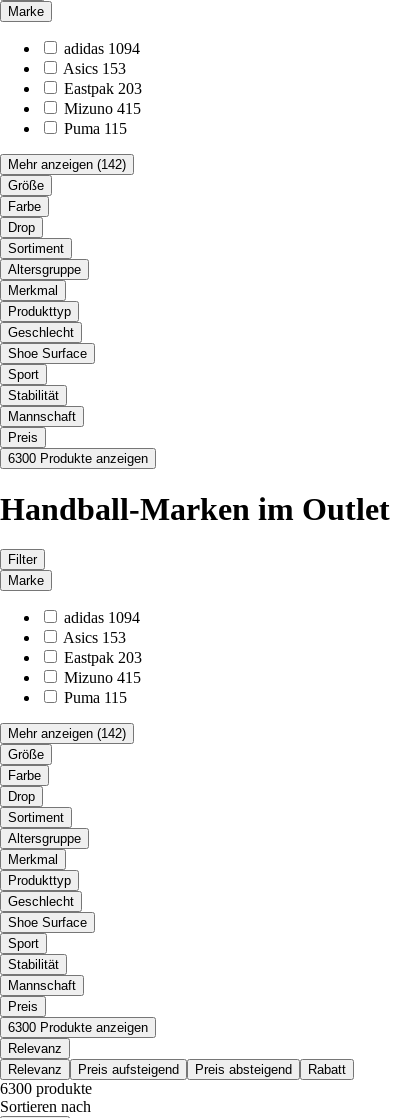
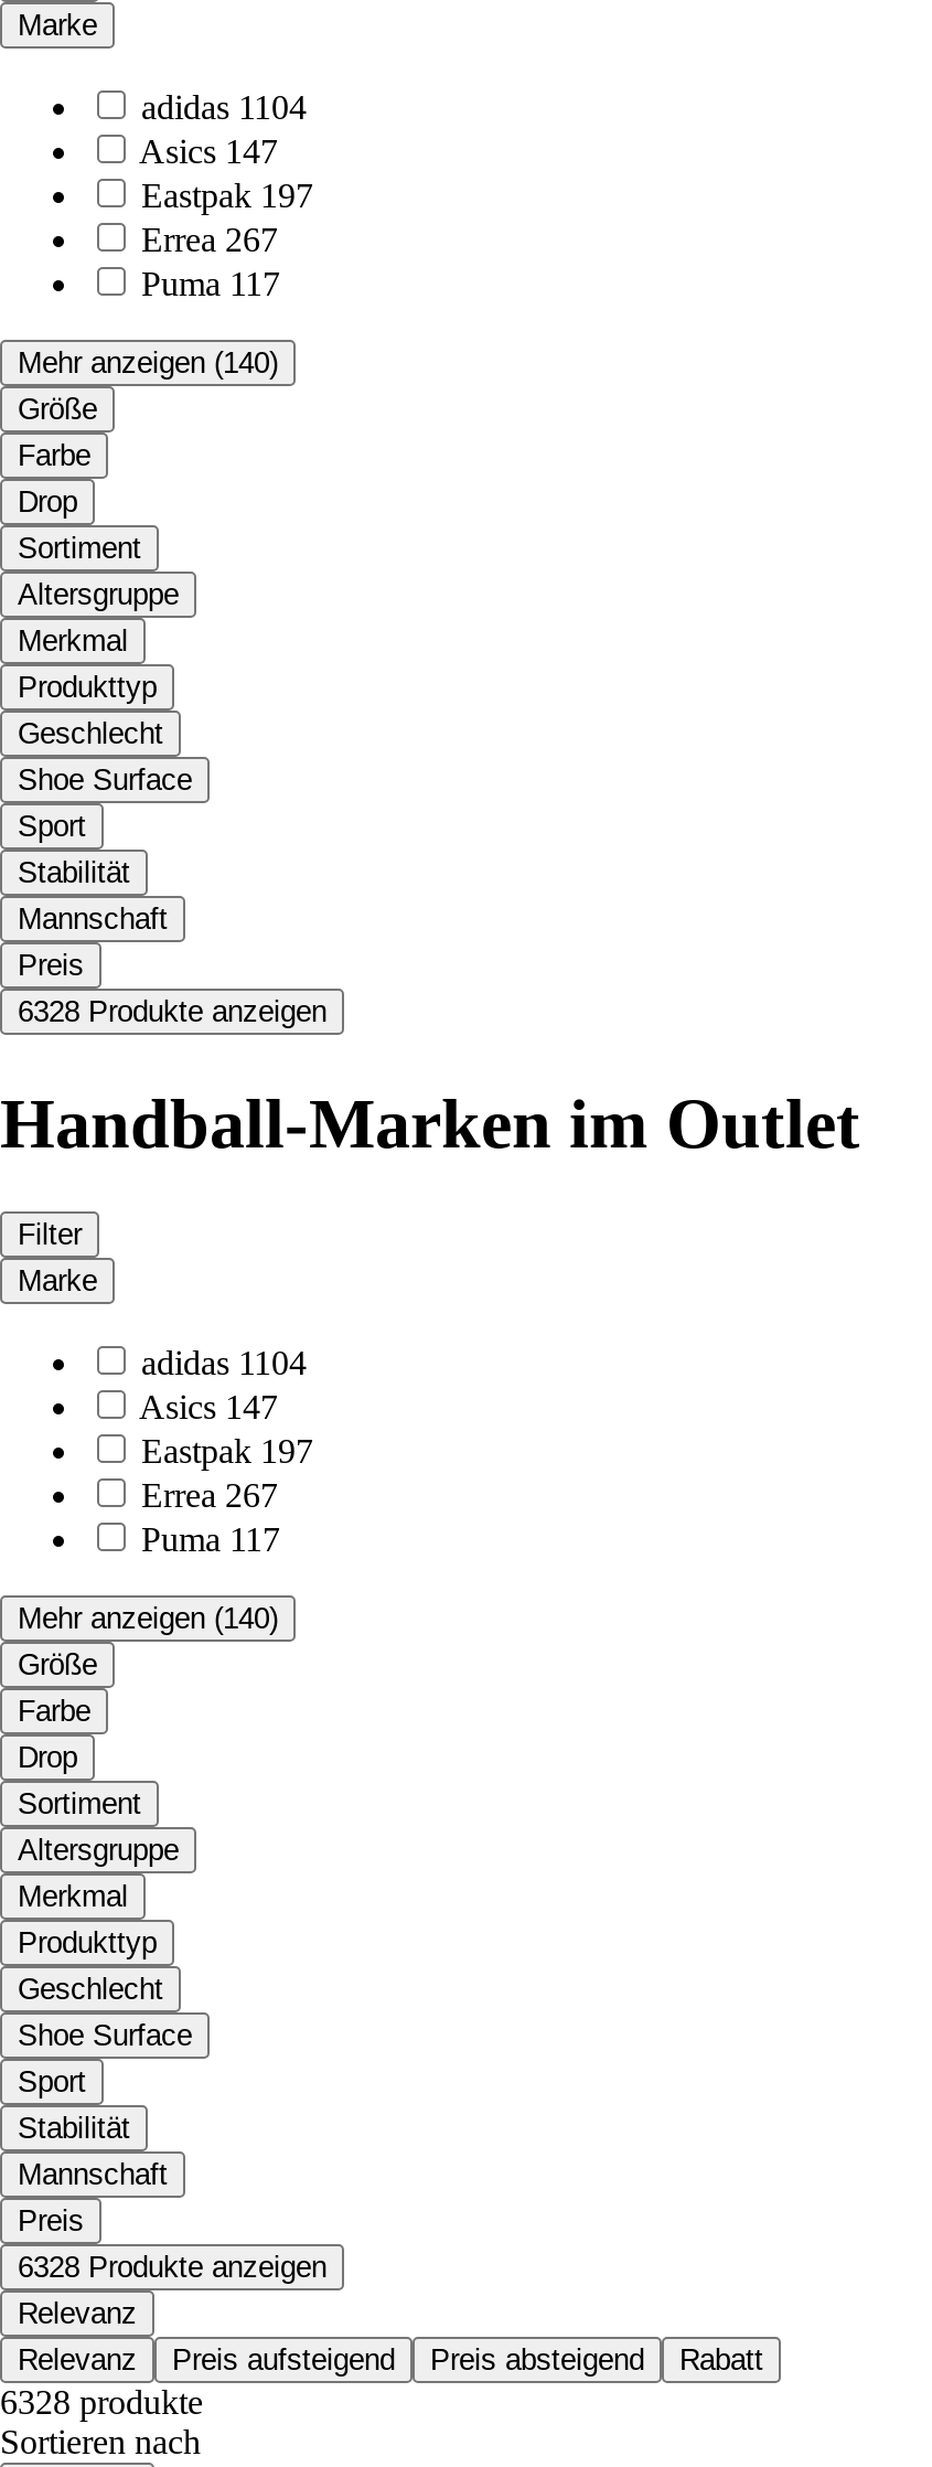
- adidas 1094
- Asics 153
- Eastpak 203
- Mizuno 415
- Puma 115
+ adidas 1104
+ Asics 147
+ Eastpak 197
+ Errea 267
+ Puma 117

- Mehr anzeigen (142)
+ Mehr anzeigen (140)

- 6300 Produkte anzeigen
+ 6328 Produkte anzeigen

- adidas 1094
- Asics 153
- Eastpak 203
- Mizuno 415
- Puma 115
+ adidas 1104
+ Asics 147
+ Eastpak 197
+ Errea 267
+ Puma 117

- Mehr anzeigen (142)
+ Mehr anzeigen (140)

- 6300 Produkte anzeigen
+ 6328 Produkte anzeigen

- 6300 produkte
+ 6328 produkte
